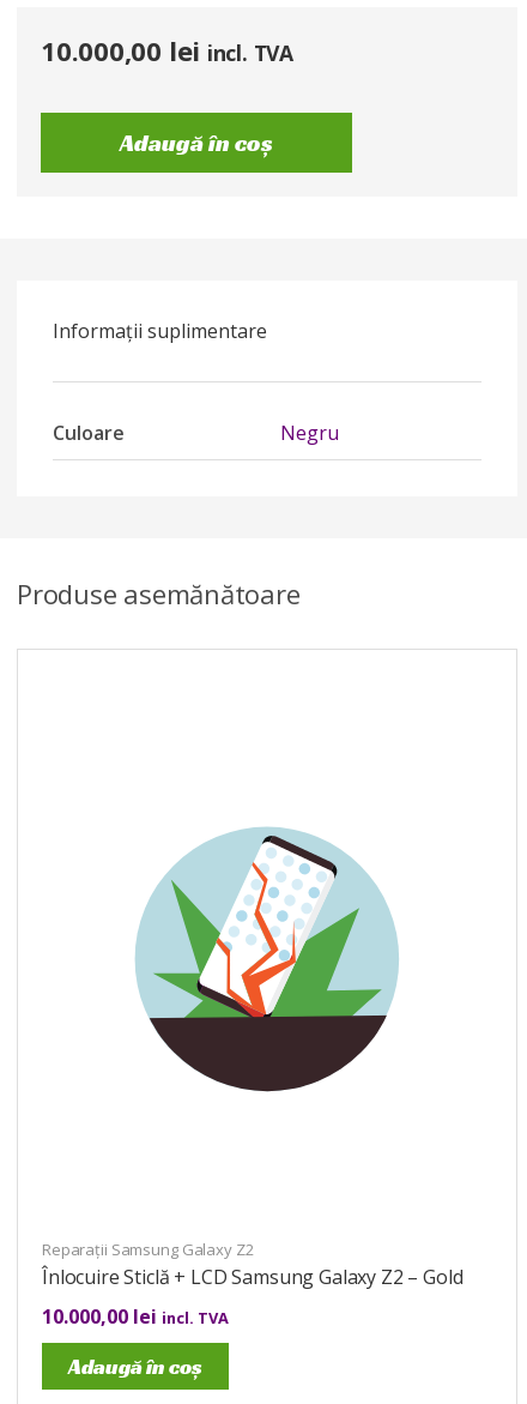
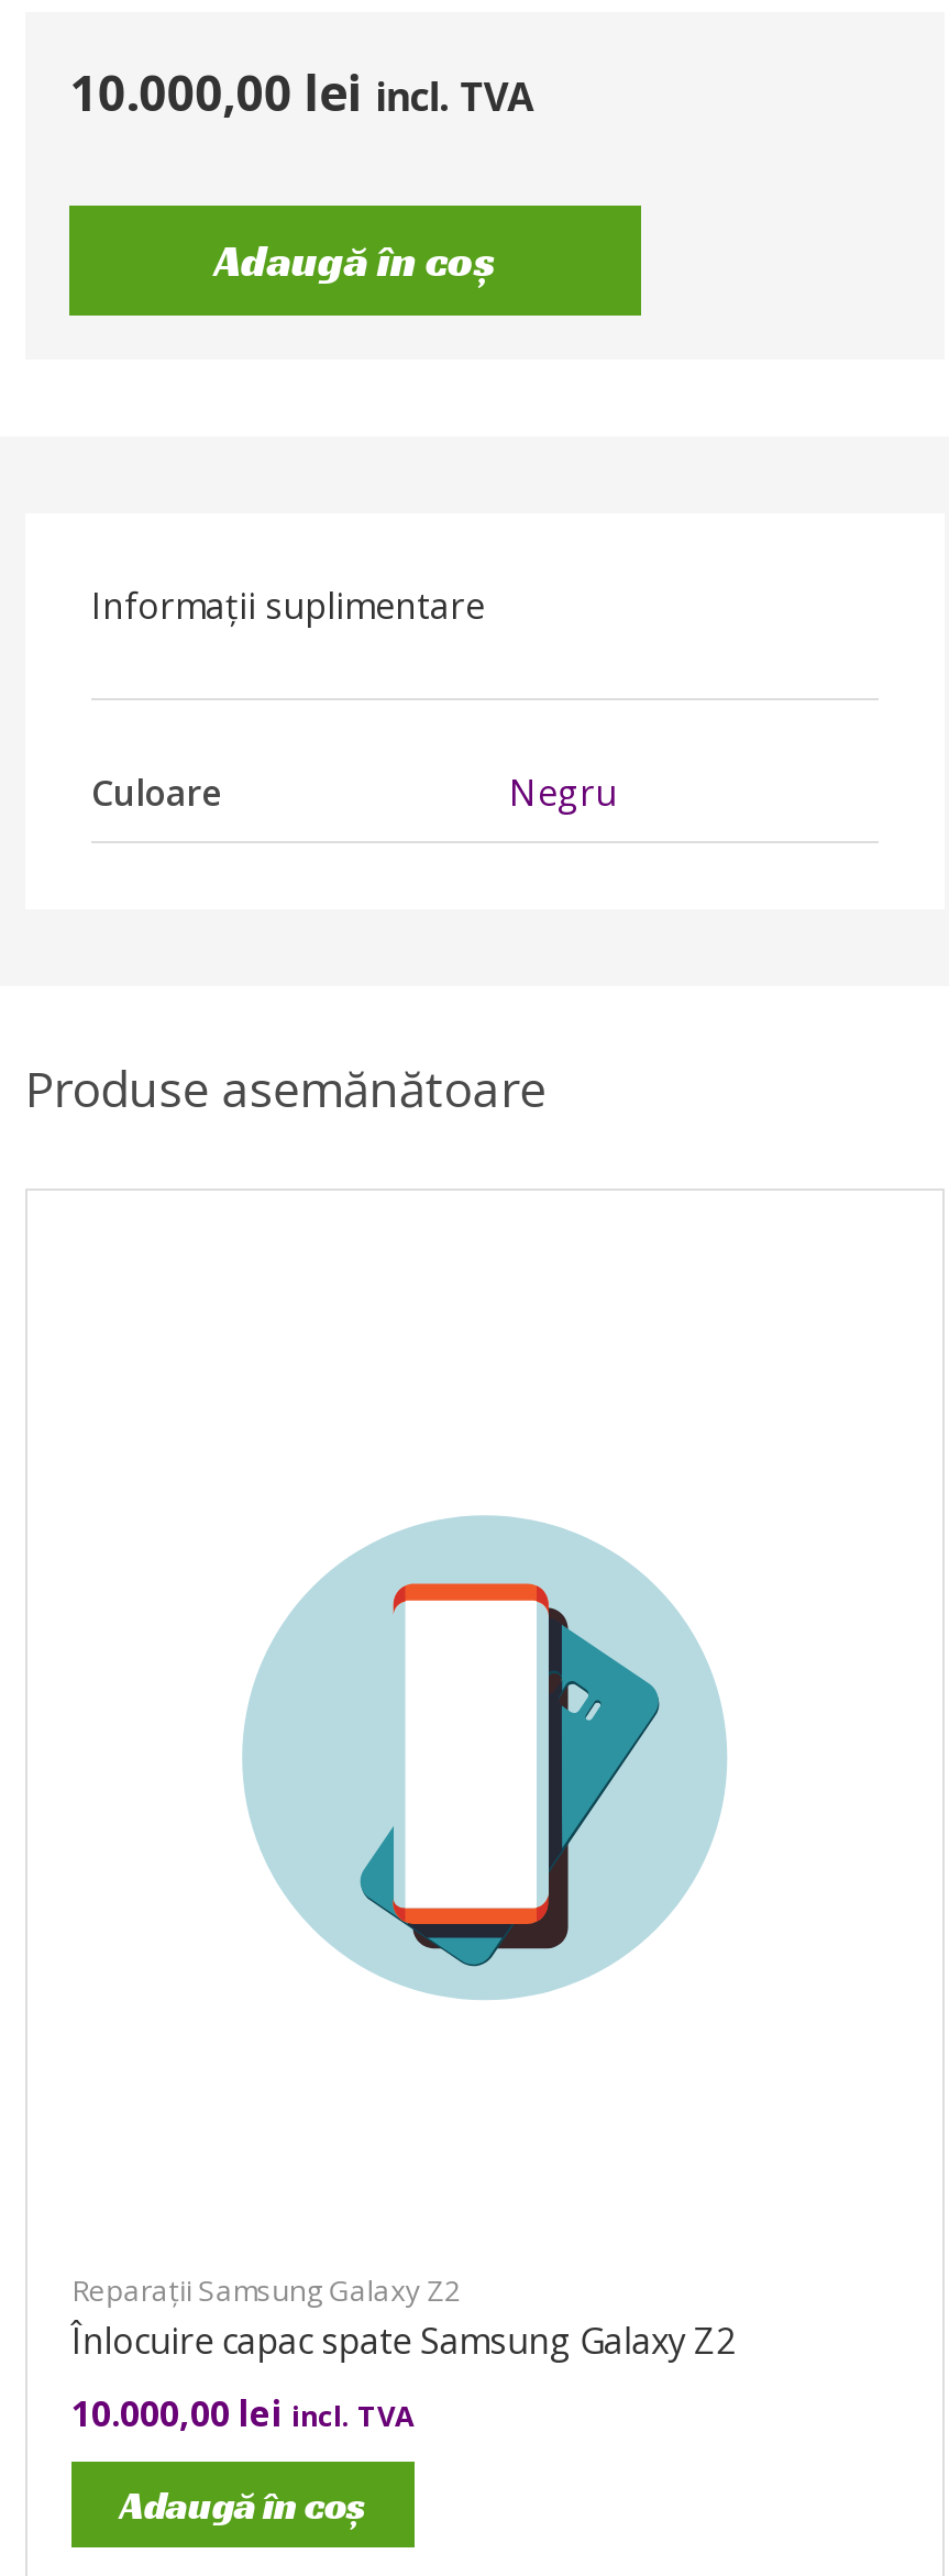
- [image]
+ [image]

- Înlocuire Sticlă + LCD Samsung Galaxy Z2 – Gold
+ Înlocuire capac spate Samsung Galaxy Z2
